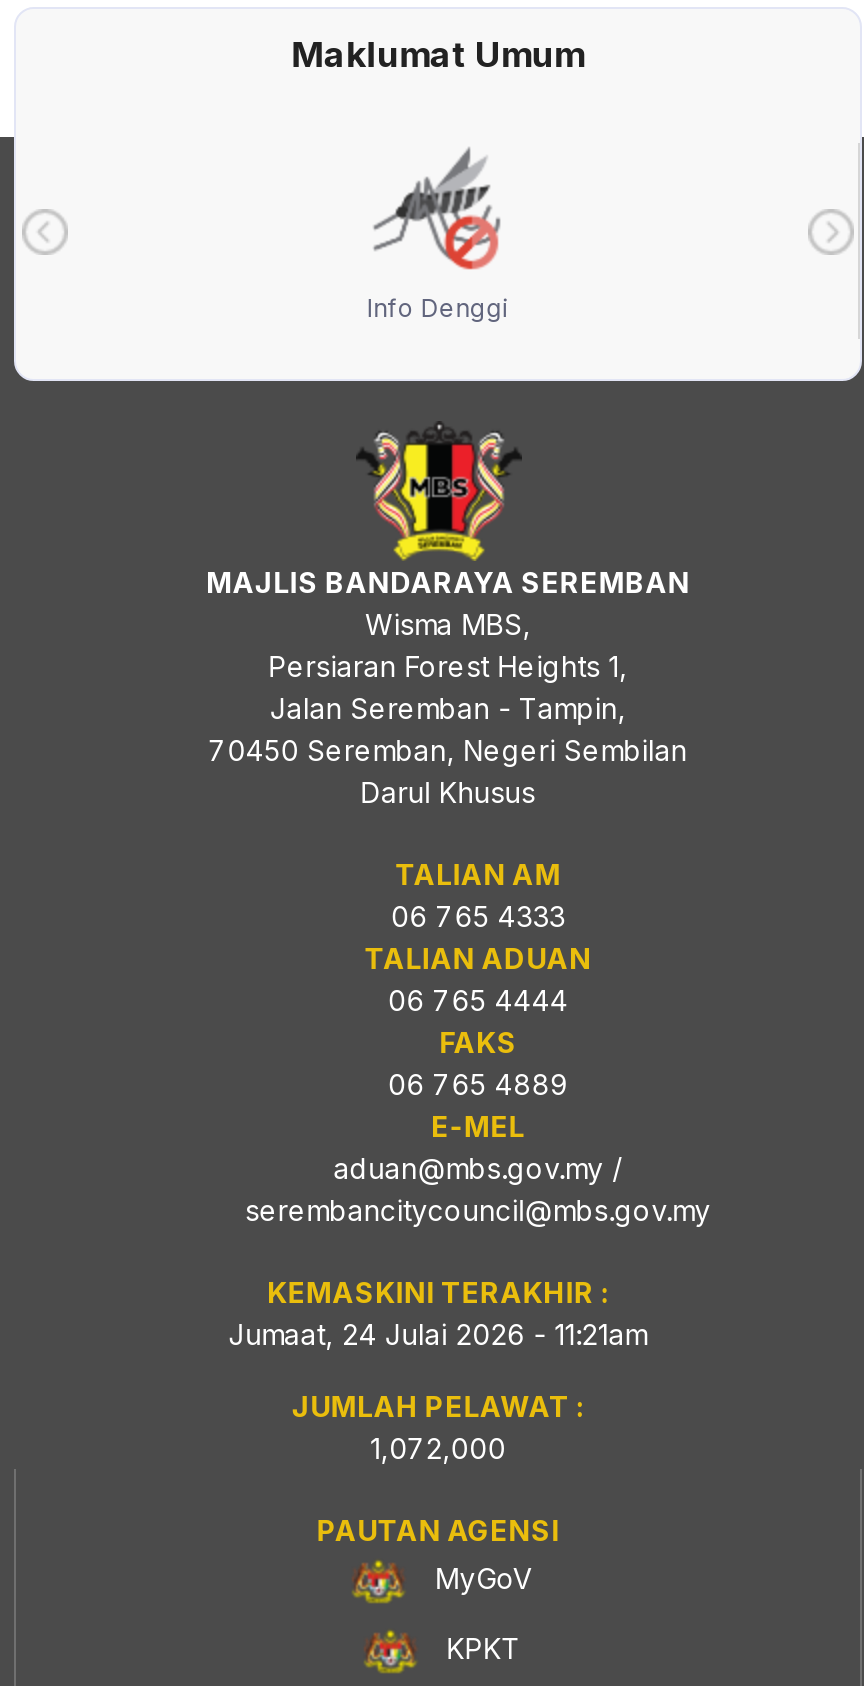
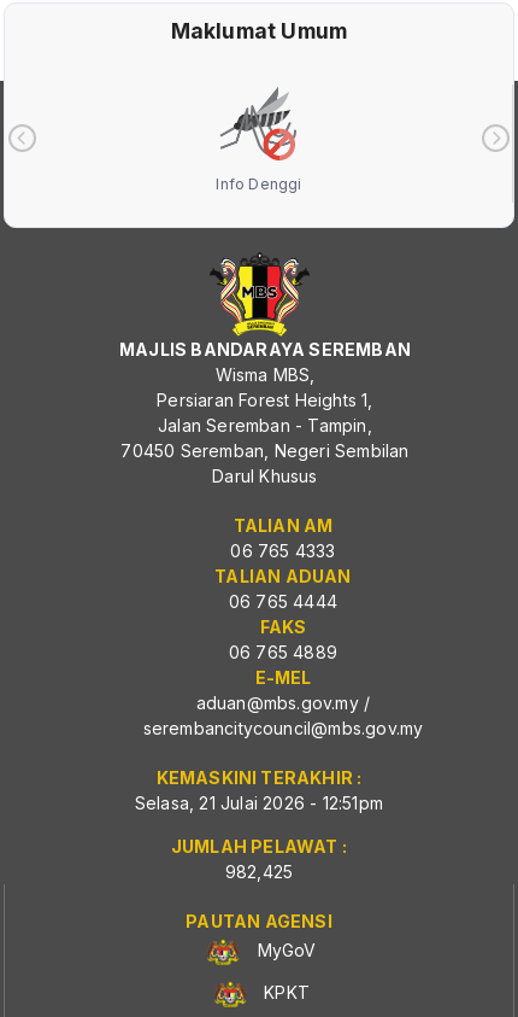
- Jumaat, 24 Julai 2026 - 11:21am
+ Selasa, 21 Julai 2026 - 12:51pm

- 1,072,000
+ 982,425
